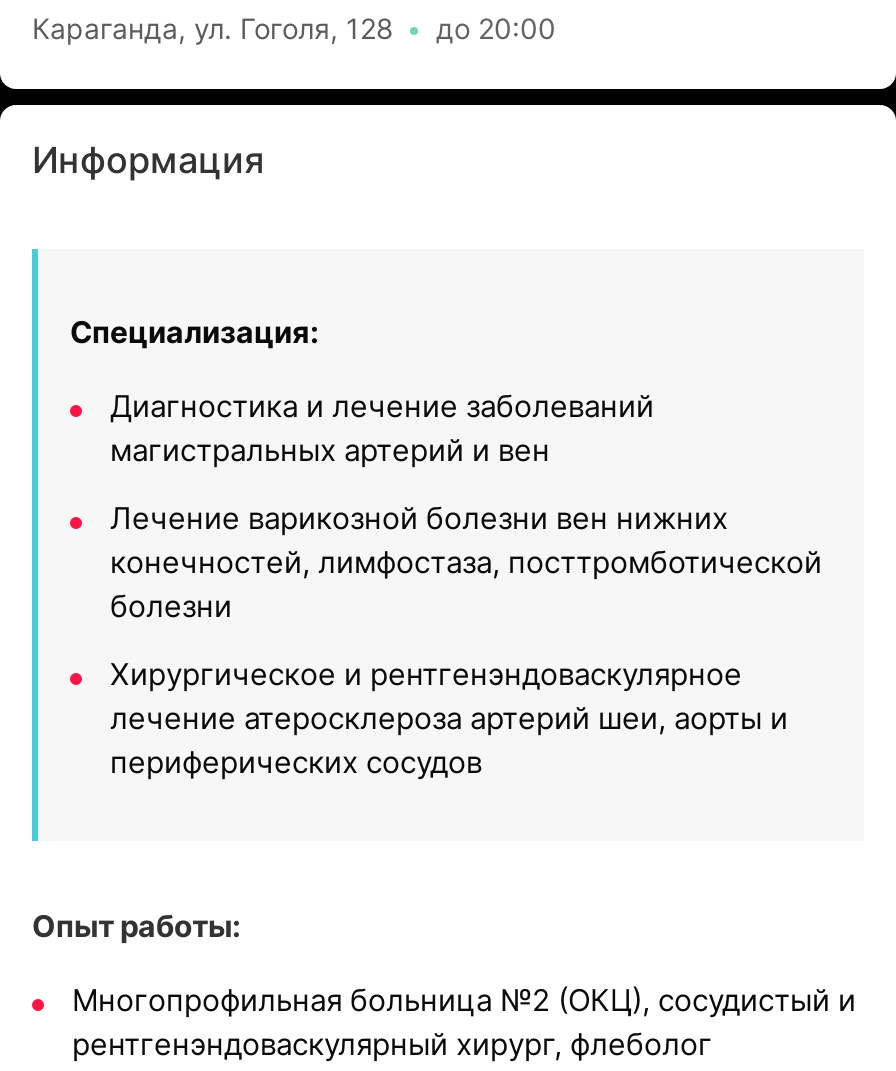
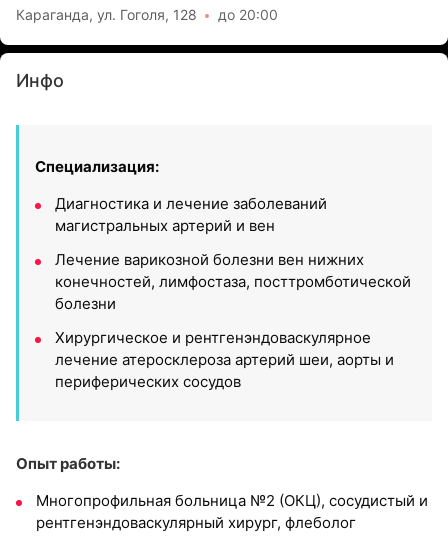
- Информация
+ Инфо
